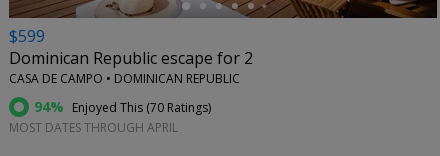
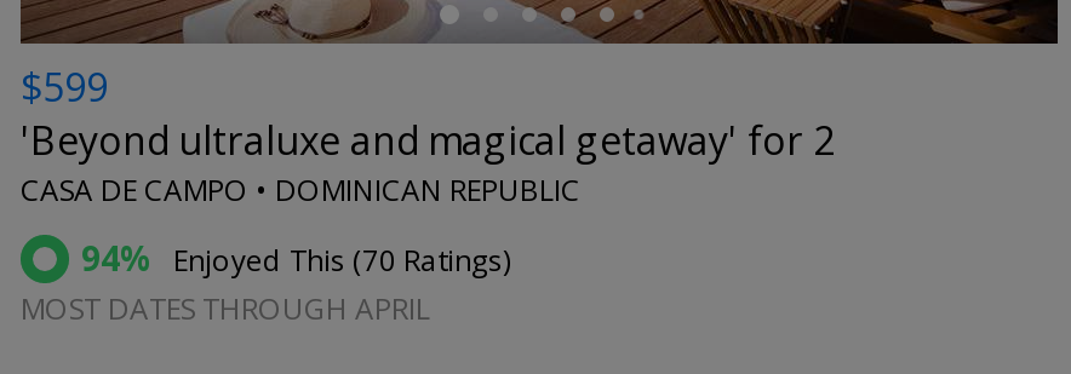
- Dominican Republic escape for 2
+ 'Beyond ultraluxe and magical getaway' for 2
